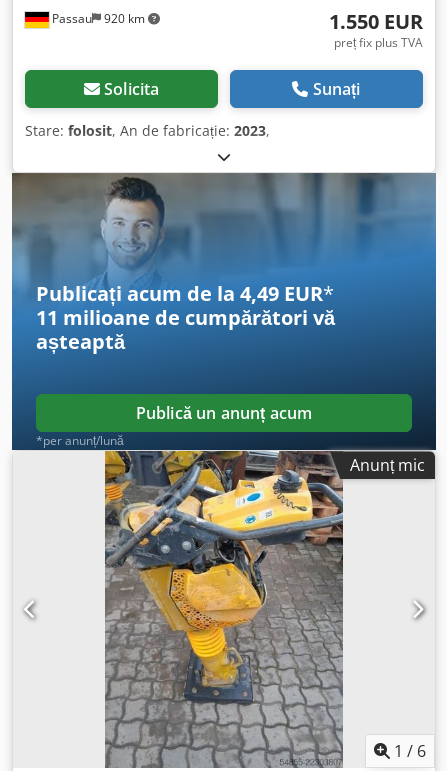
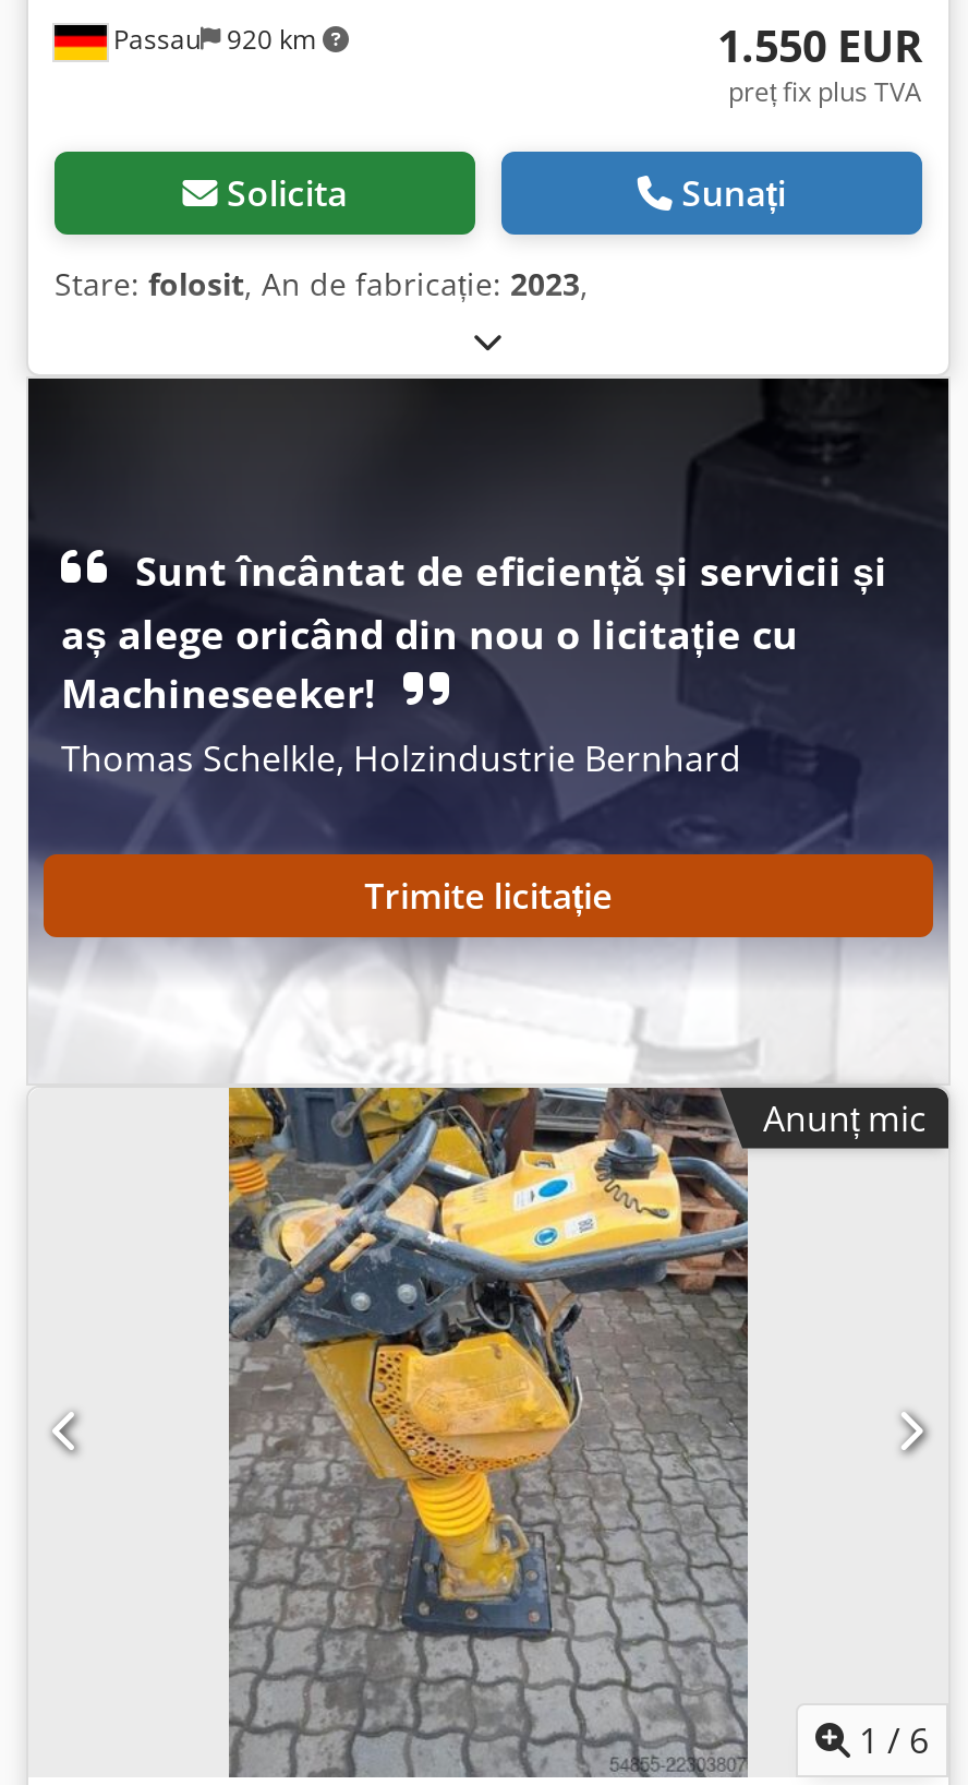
- [image]
- Publicați acum de la 4,49 EUR*
- 11 milioane de cumpărători vă
- așteaptă
+ [image]
+ Sunt încântat de eficiență și servicii și
+ aș alege oricând din nou o licitație cu
+ Machineseeker!
+ Thomas Schelkle, Holzindustrie Bernhard

- Publică un anunț acum
- *per anunț/lună
+ Trimite licitație
